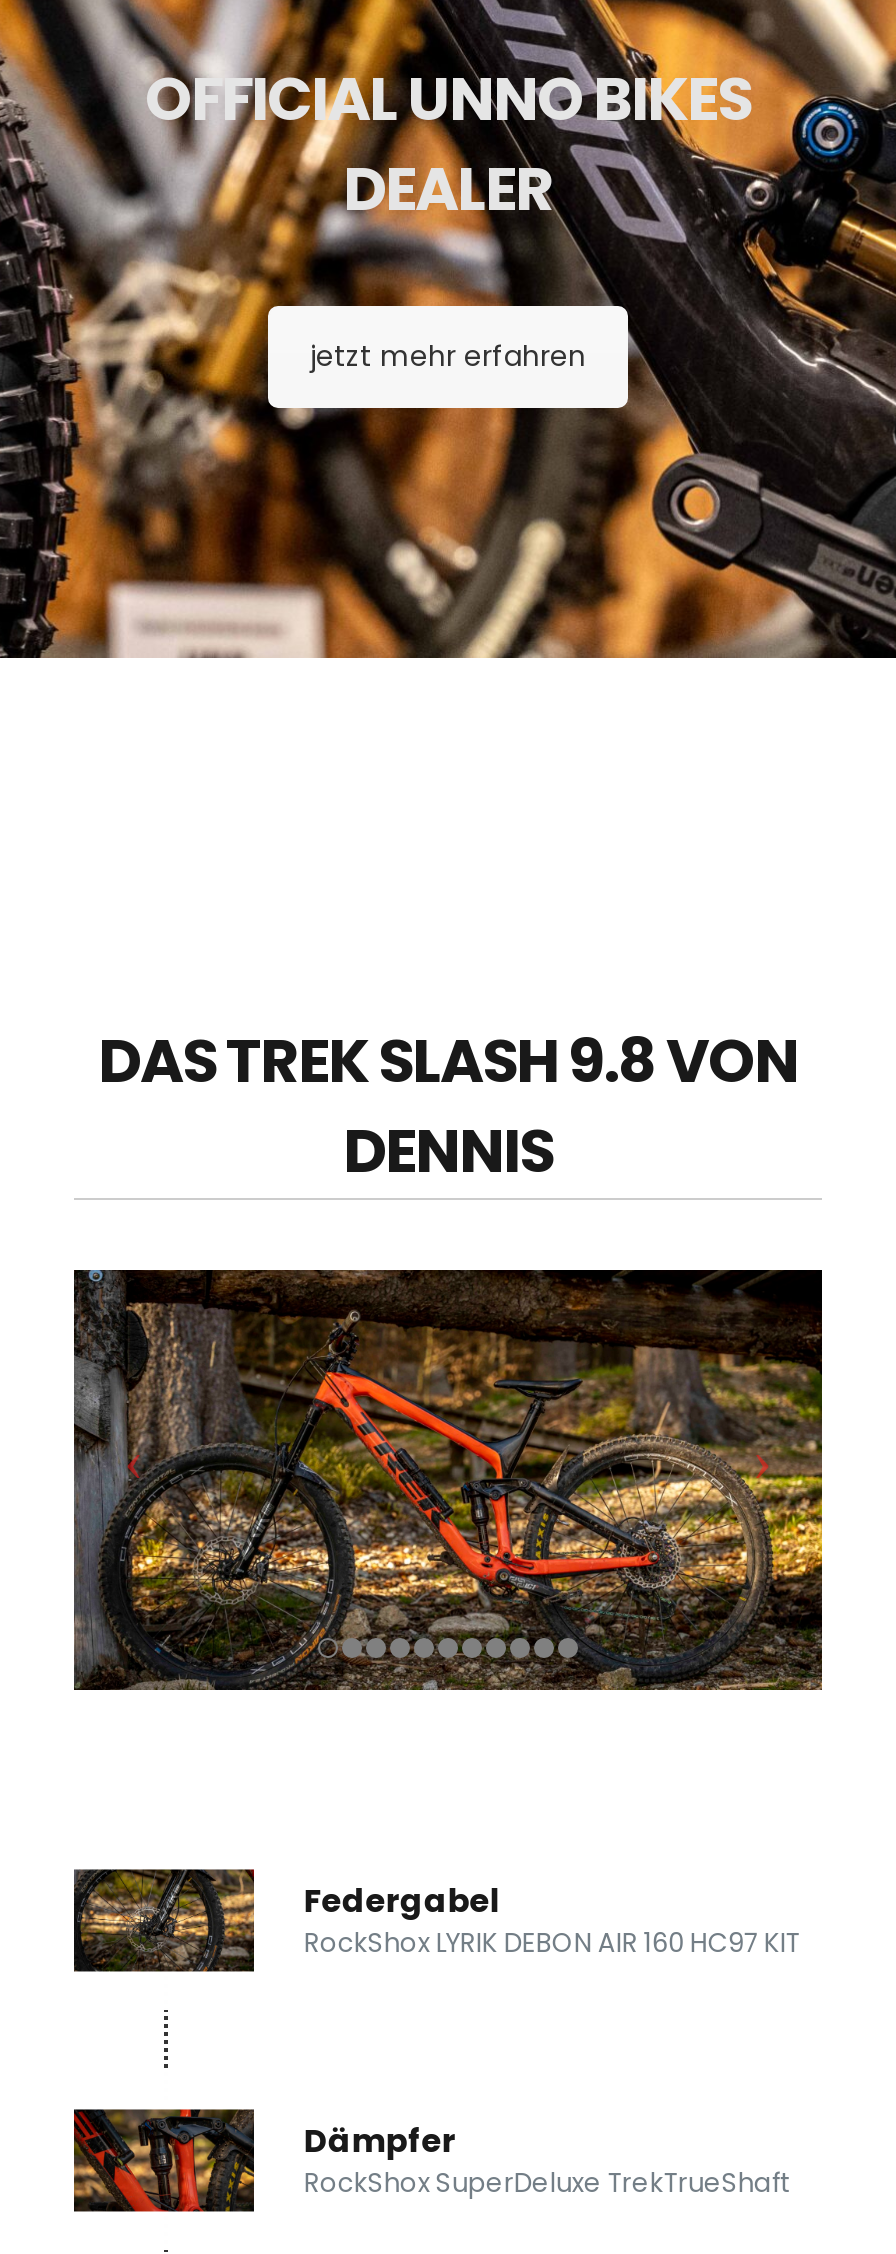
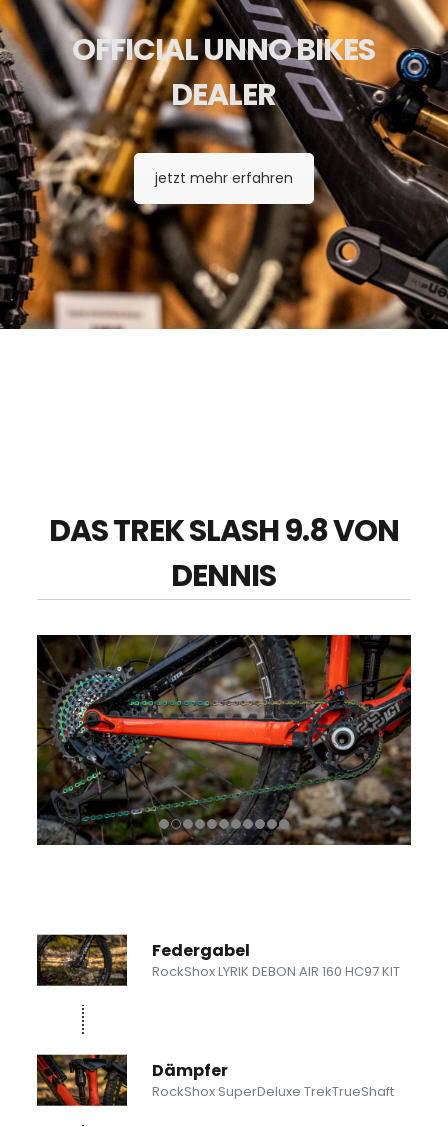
- [image]
+ [image]
